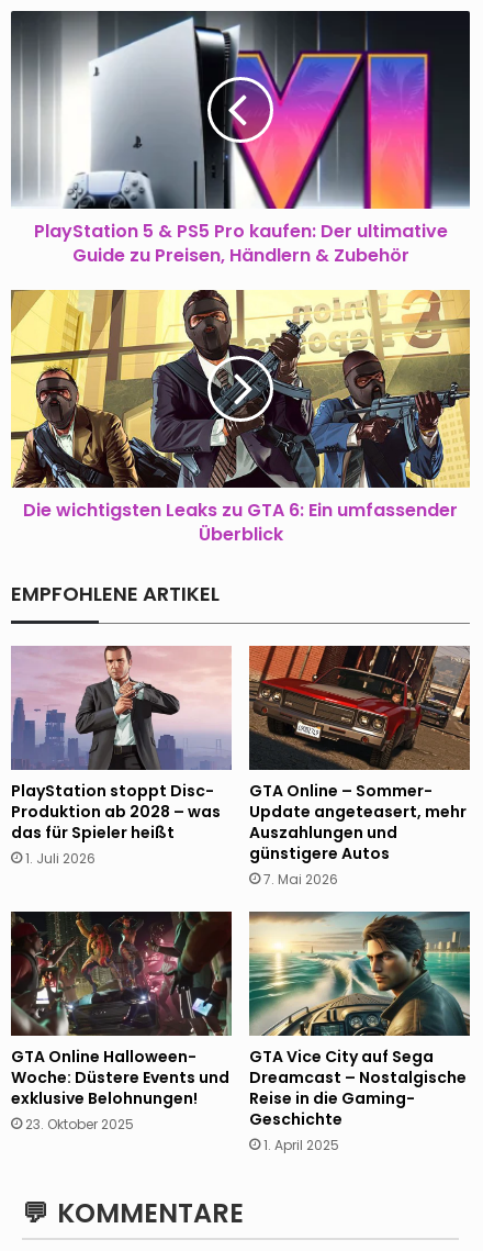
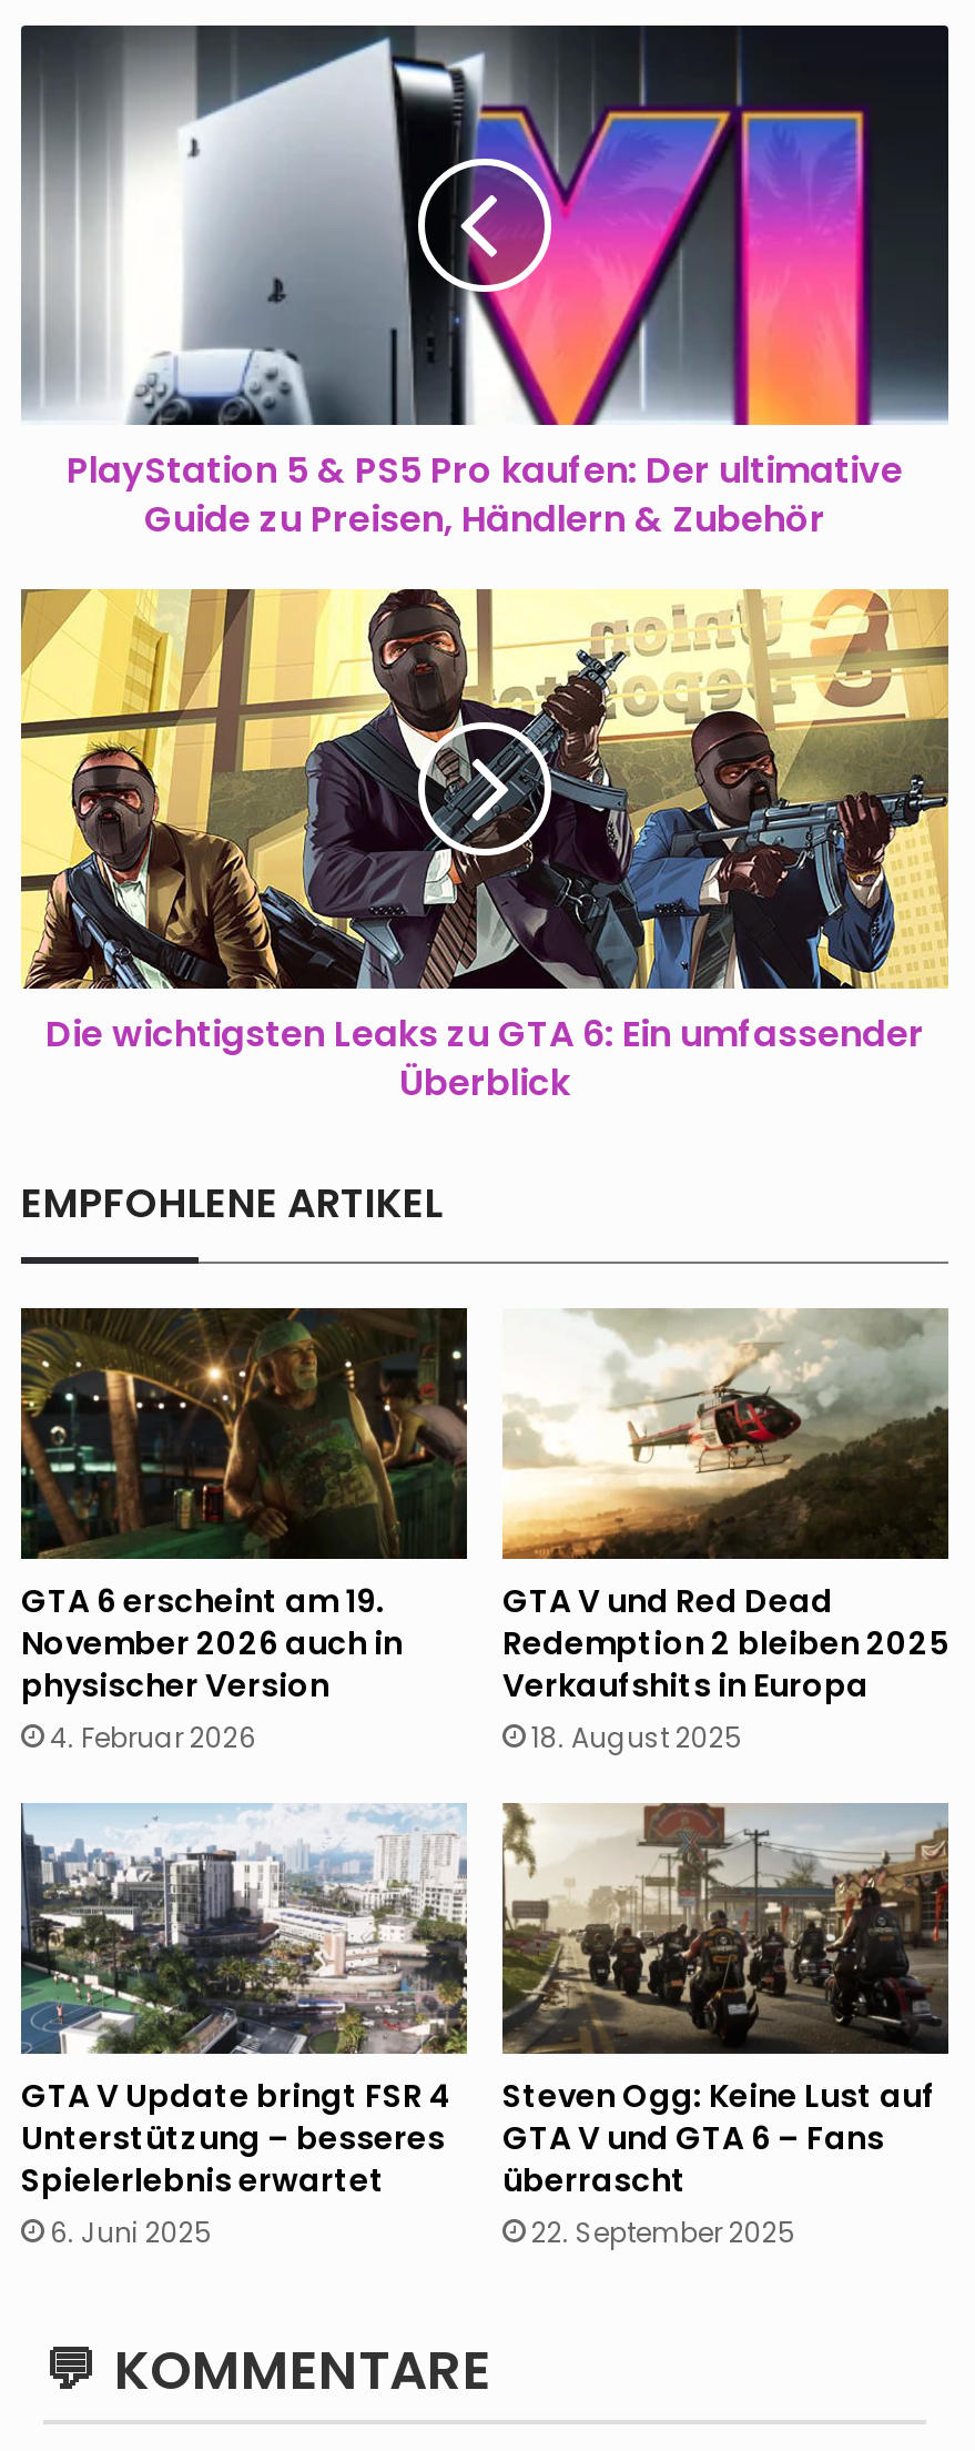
- [image]
- PlayStation stoppt Disc-
- Produktion ab 2028 – was
- das für Spieler heißt
- 1. Juli 2026
+ [image]
+ GTA 6 erscheint am 19.
+ November 2026 auch in
+ physischer Version
+ 4. Februar 2026

- [image]
- GTA Online – Sommer-
- Update angeteasert, mehr
- Auszahlungen und
- günstigere Autos
- 7. Mai 2026
+ [image]
+ GTA V und Red Dead
+ Redemption 2 bleiben 2025
+ Verkaufshits in Europa
+ 18. August 2025

- [image]
- GTA Online Halloween-
- Woche: Düstere Events und
- exklusive Belohnungen!
- 23. Oktober 2025
+ [image]
+ GTA V Update bringt FSR 4
+ Unterstützung – besseres
+ Spielerlebnis erwartet
+ 6. Juni 2025

- [image]
- GTA Vice City auf Sega
- Dreamcast – Nostalgische
- Reise in die Gaming-
- Geschichte
- 1. April 2025
+ [image]
+ Steven Ogg: Keine Lust auf
+ GTA V und GTA 6 – Fans
+ überrascht
+ 22. September 2025
